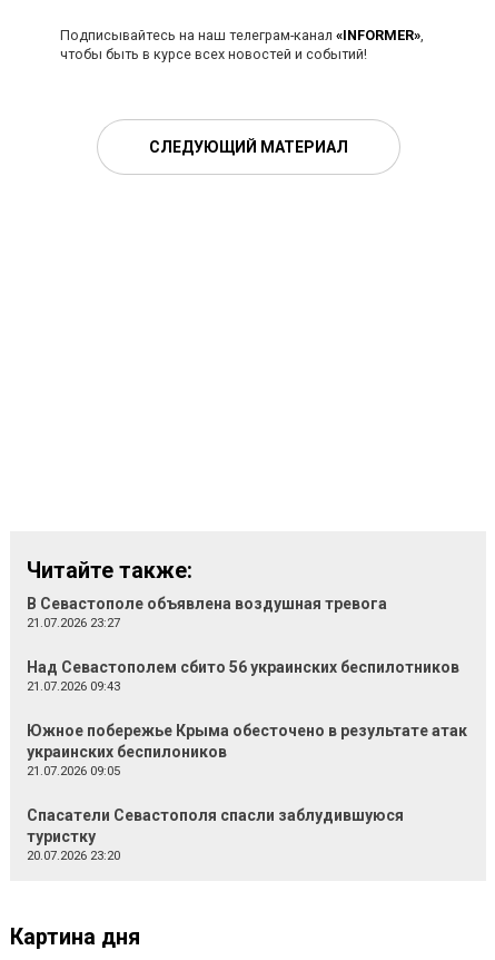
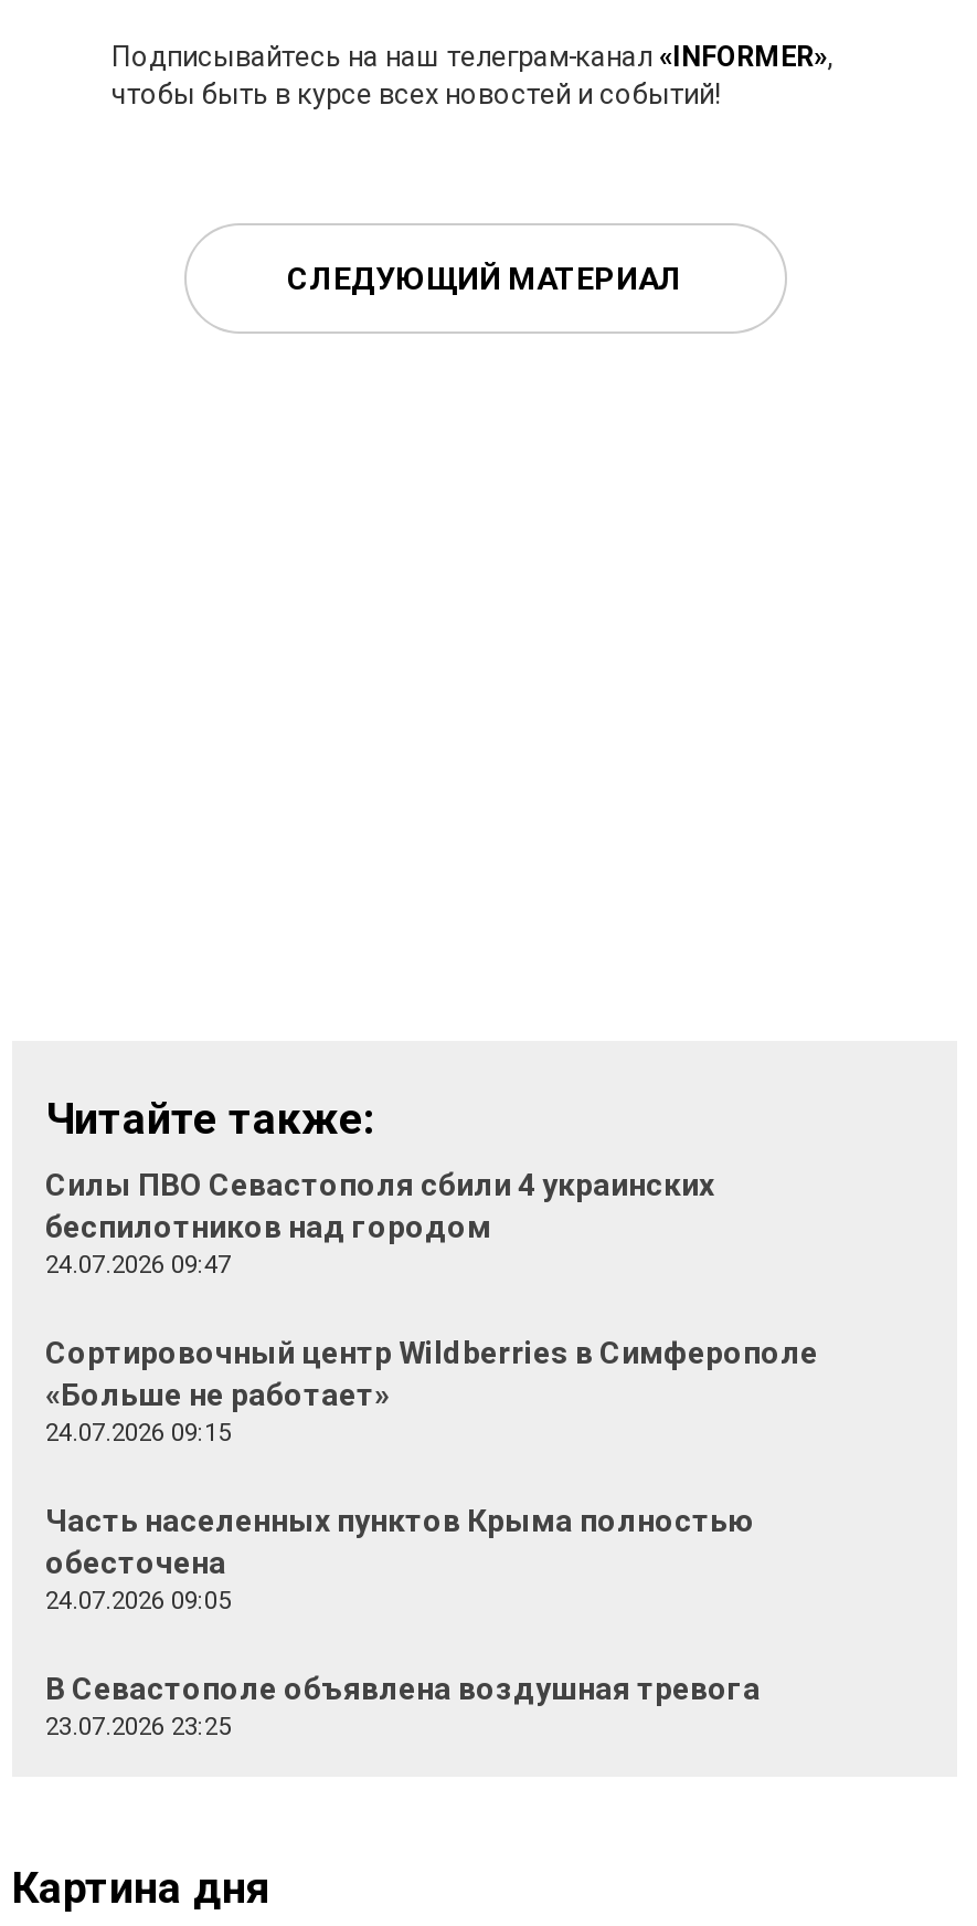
+ Силы ПВО Севастополя сбили 4 украинских
+ беспилотников над городом
+ 24.07.2026 09:47
+ Сортировочный центр Wildberries в Симферополе
+ «Больше не работает»
+ 24.07.2026 09:15
+ Часть населенных пунктов Крыма полностью
+ обесточена
+ 24.07.2026 09:05

moved down: В Севастополе объявлена воздушная тревога

- 21.07.2026 23:27
- Над Севастополем сбито 56 украинских беспилотников
- 21.07.2026 09:43
- Южное побережье Крыма обесточено в результате атак
- украинских беспилоников
- 21.07.2026 09:05
- Спасатели Севастополя спасли заблудившуюся
- туристку
- 20.07.2026 23:20
+ 23.07.2026 23:25
